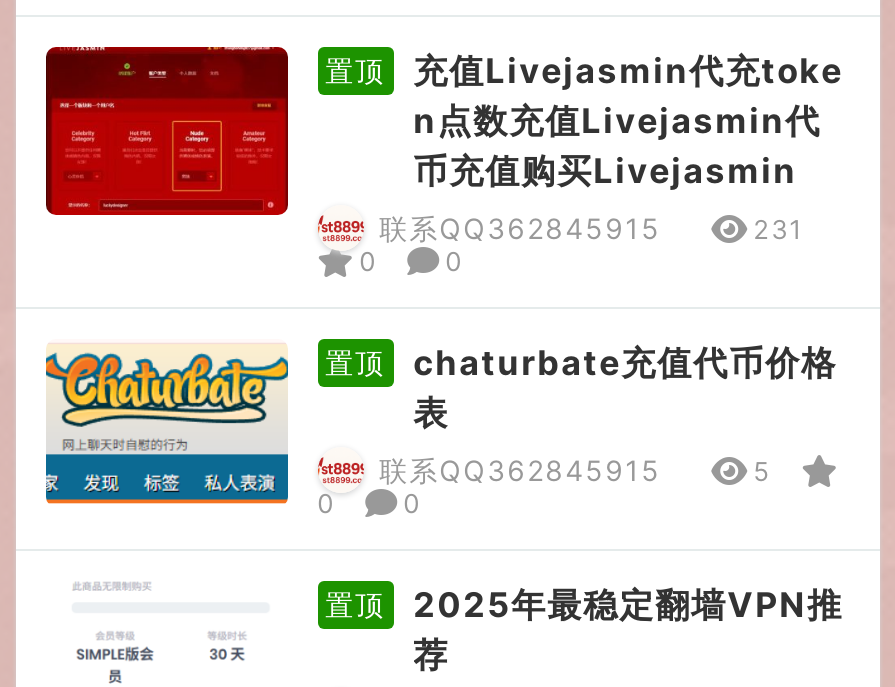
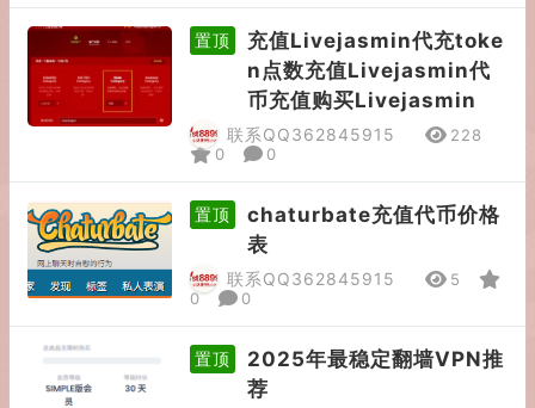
- 231
+ 228
